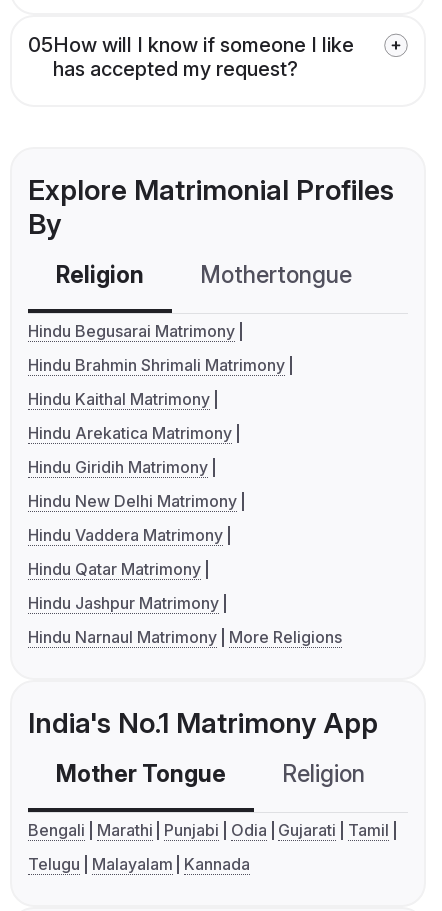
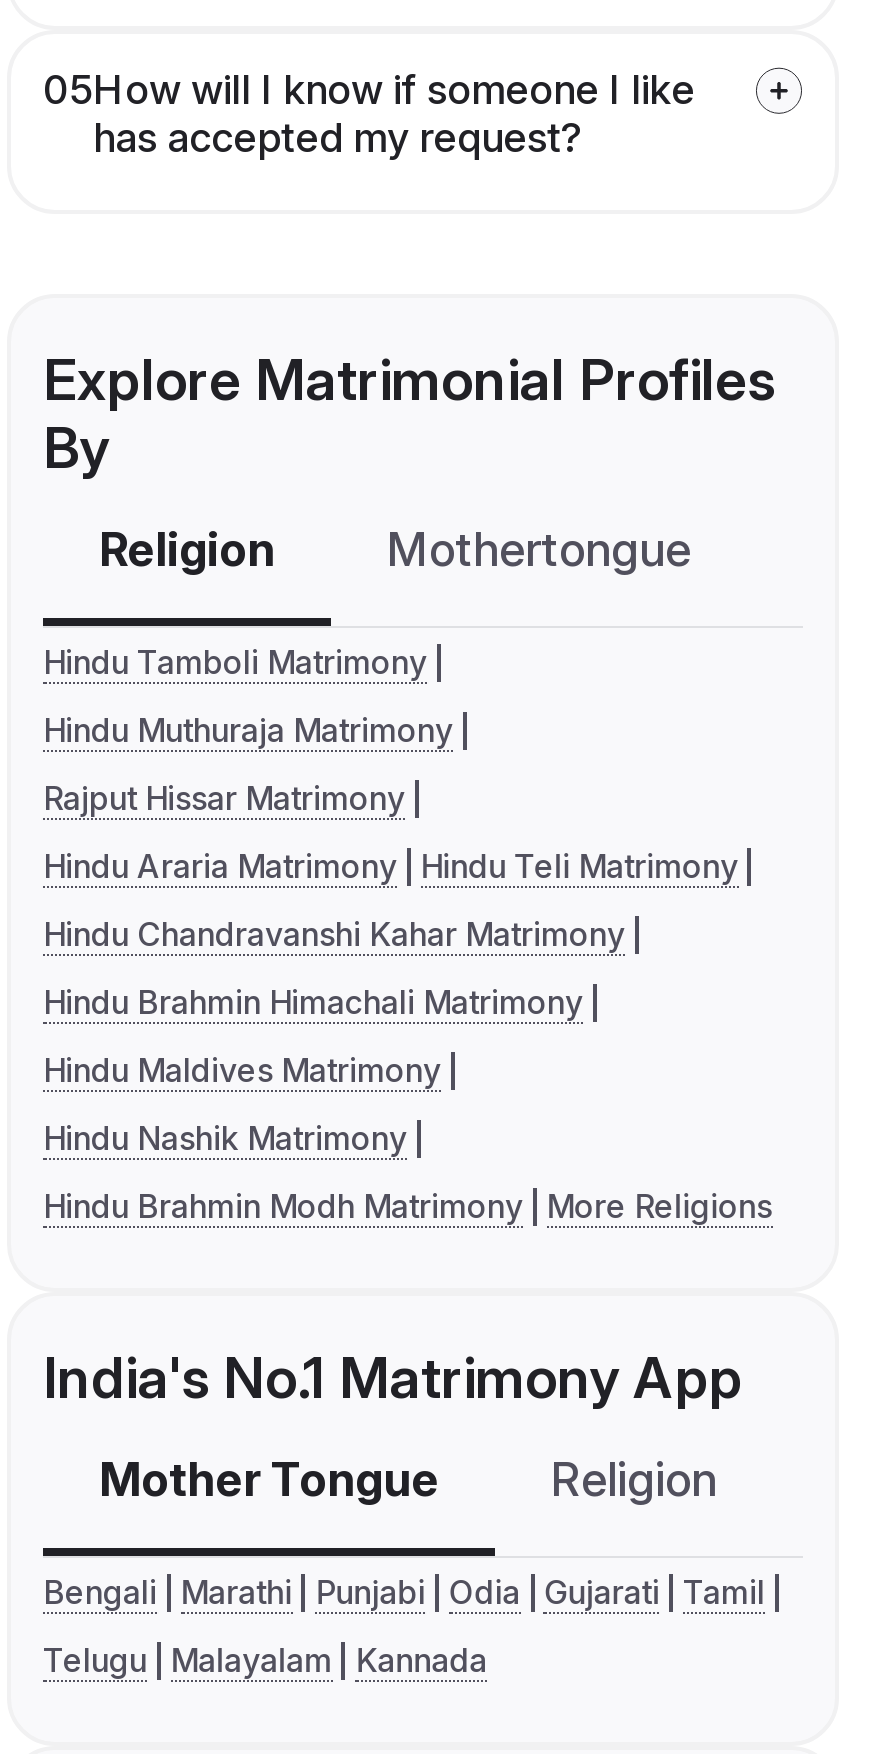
- Hindu Begusarai Matrimony
- Hindu Brahmin Shrimali Matrimony
- Hindu Kaithal Matrimony
- Hindu Arekatica Matrimony
- Hindu Giridih Matrimony
- Hindu New Delhi Matrimony
- Hindu Vaddera Matrimony
- Hindu Qatar Matrimony
- Hindu Jashpur Matrimony
- Hindu Narnaul Matrimony More Religions
+ Hindu Tamboli Matrimony
+ Hindu Muthuraja Matrimony
+ Rajput Hissar Matrimony
+ Hindu Araria Matrimony Hindu Teli Matrimony
+ Hindu Chandravanshi Kahar Matrimony
+ Hindu Brahmin Himachali Matrimony
+ Hindu Maldives Matrimony
+ Hindu Nashik Matrimony
+ Hindu Brahmin Modh Matrimony More Religions
